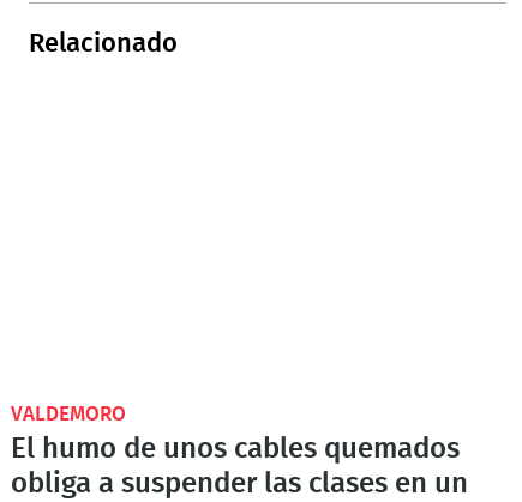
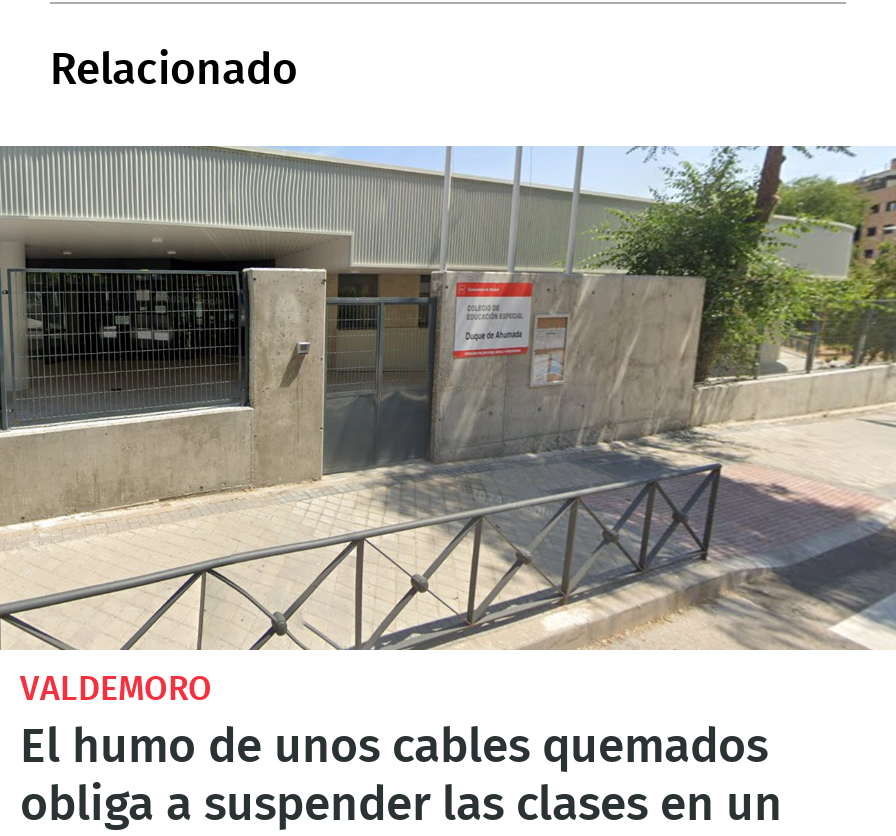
+ [image]
